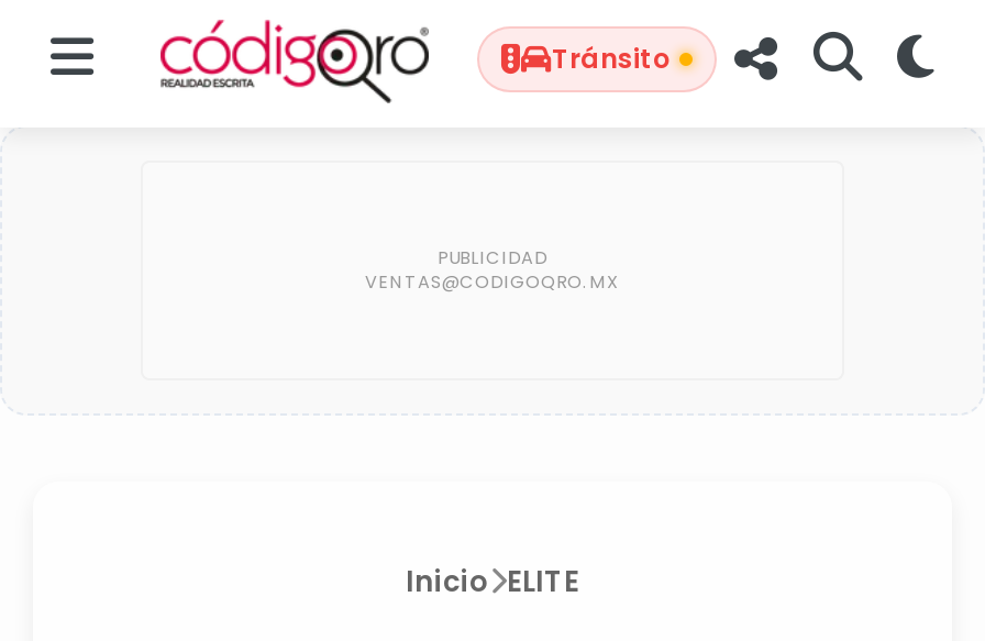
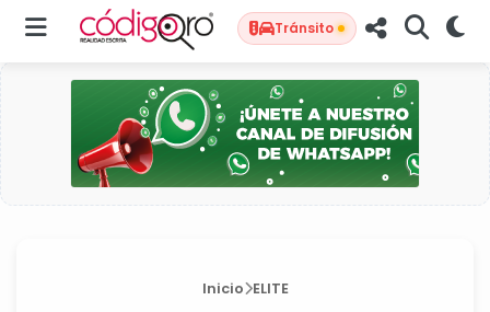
+ [image]
